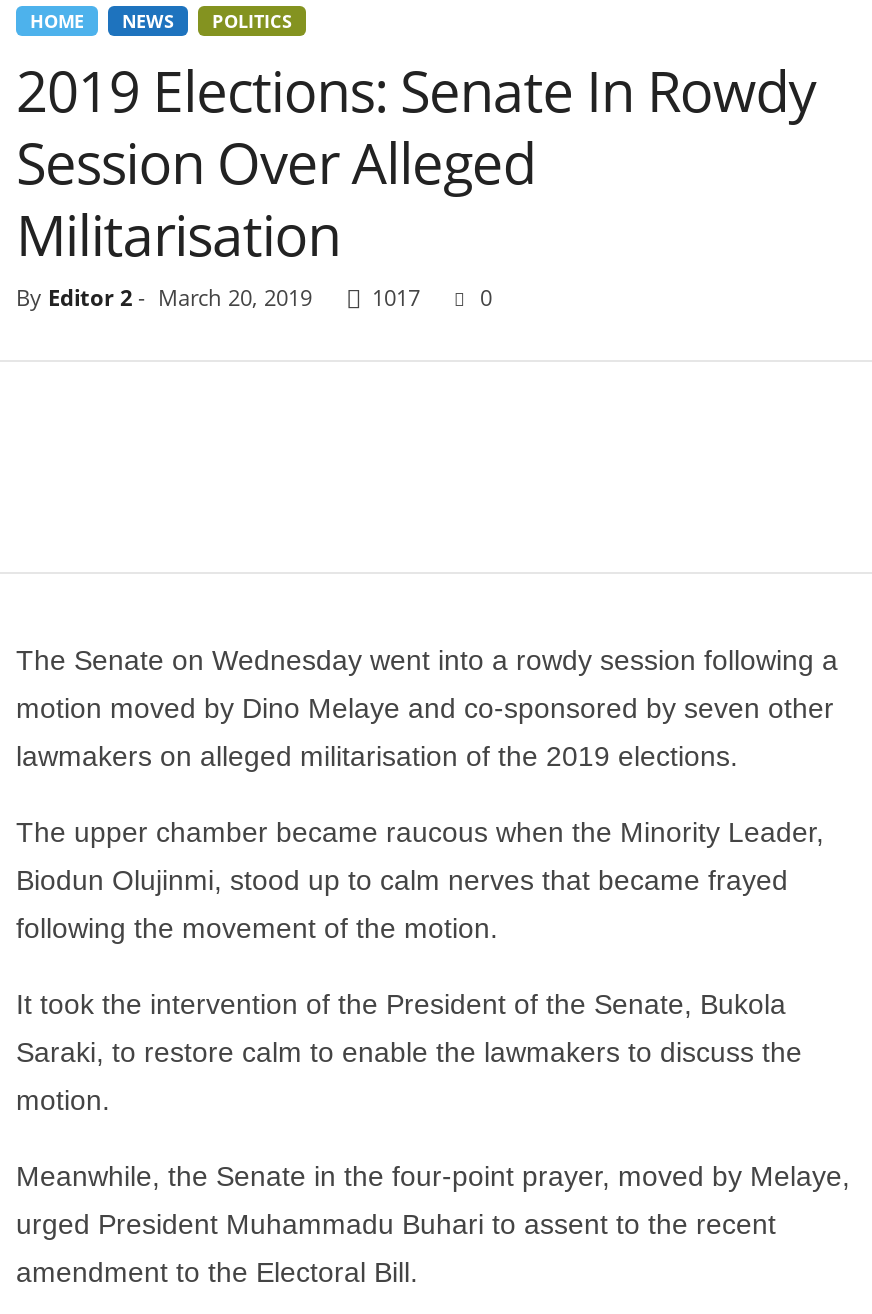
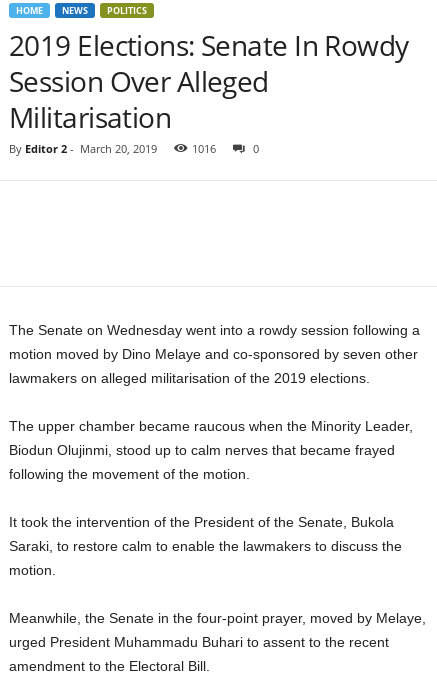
- 1017
+ 1016
